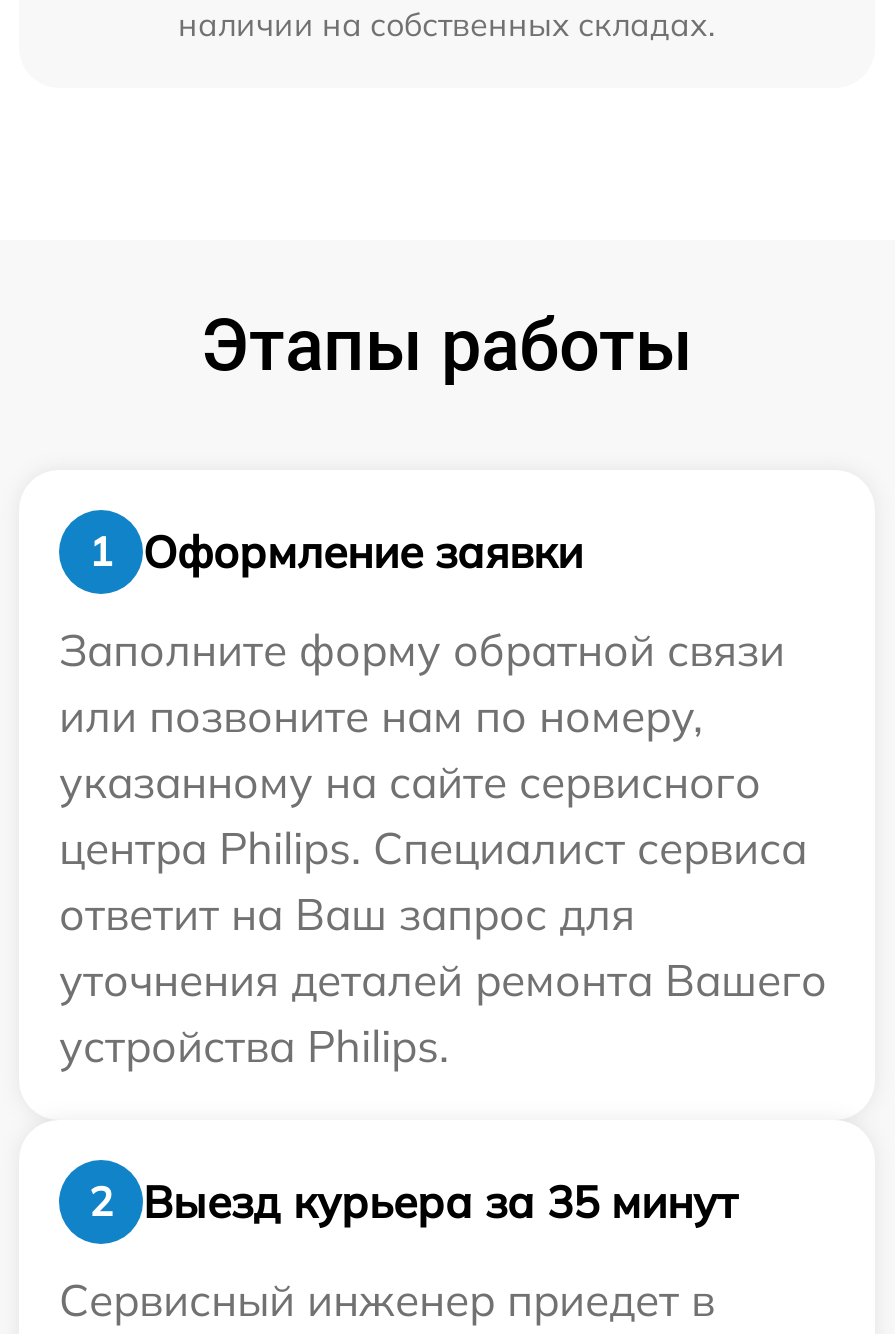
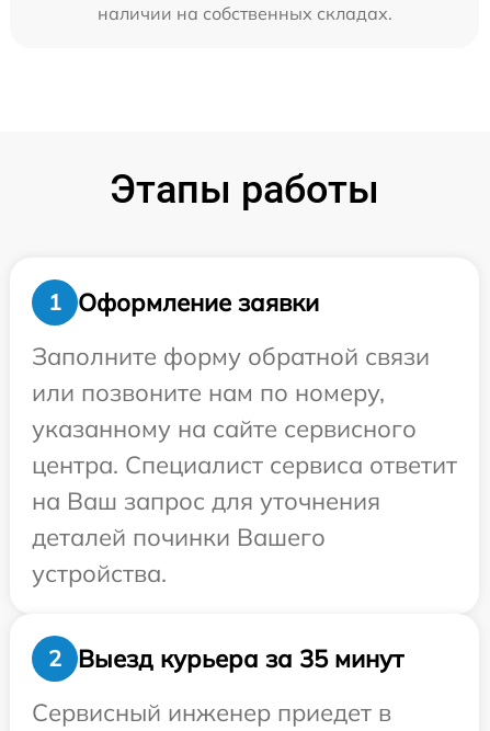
- центра Philips. Специалист сервиса
- ответит на Ваш запрос для
- уточнения деталей ремонта Вашего
- устройства Philips.
+ центра. Специалист сервиса ответит
+ на Ваш запрос для уточнения
+ деталей починки Вашего
+ устройства.
